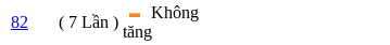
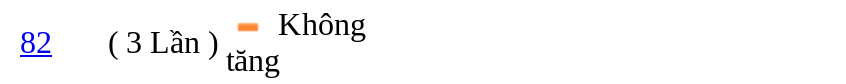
- 82 ( 7 Lần )
+ 82 ( 3 Lần )
